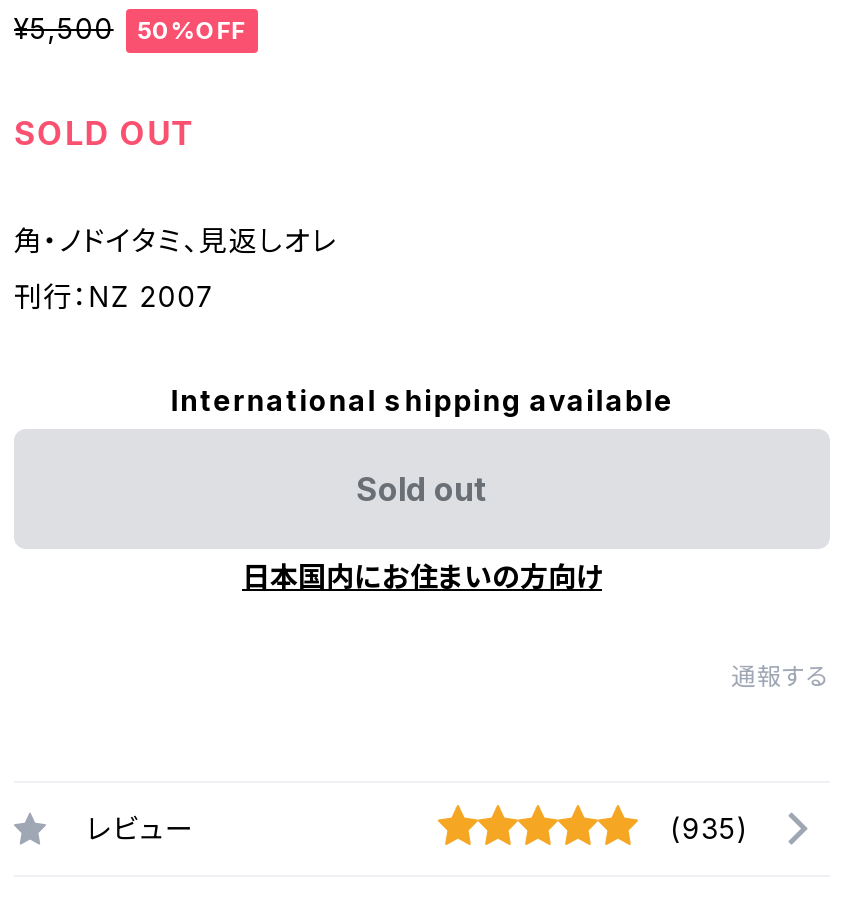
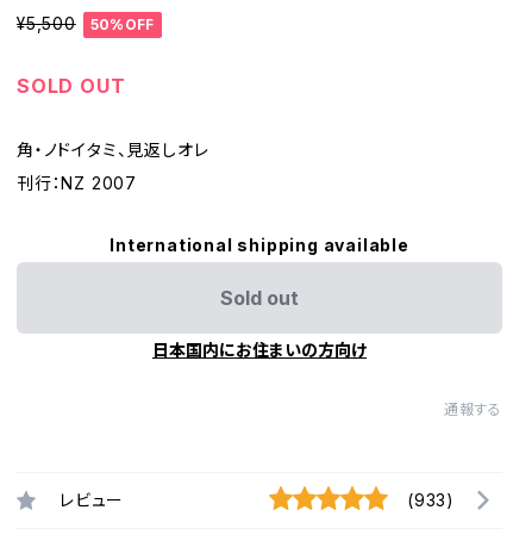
- (935)
+ (933)
